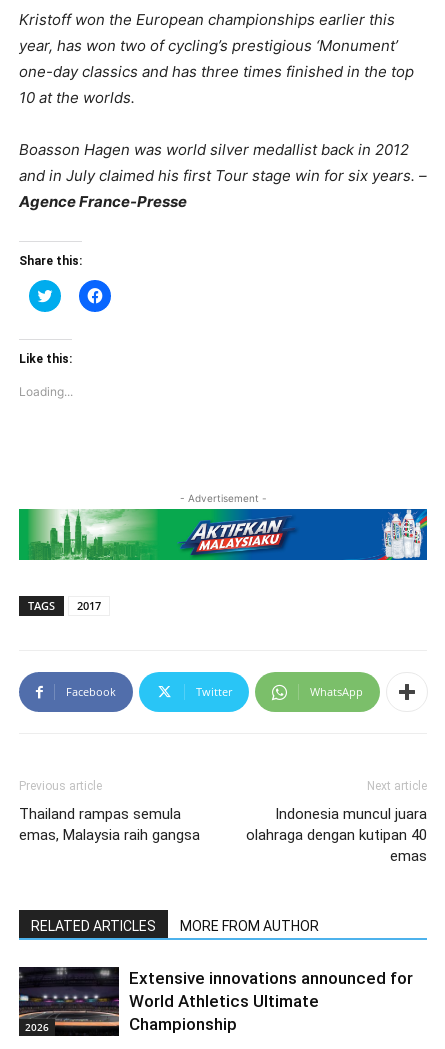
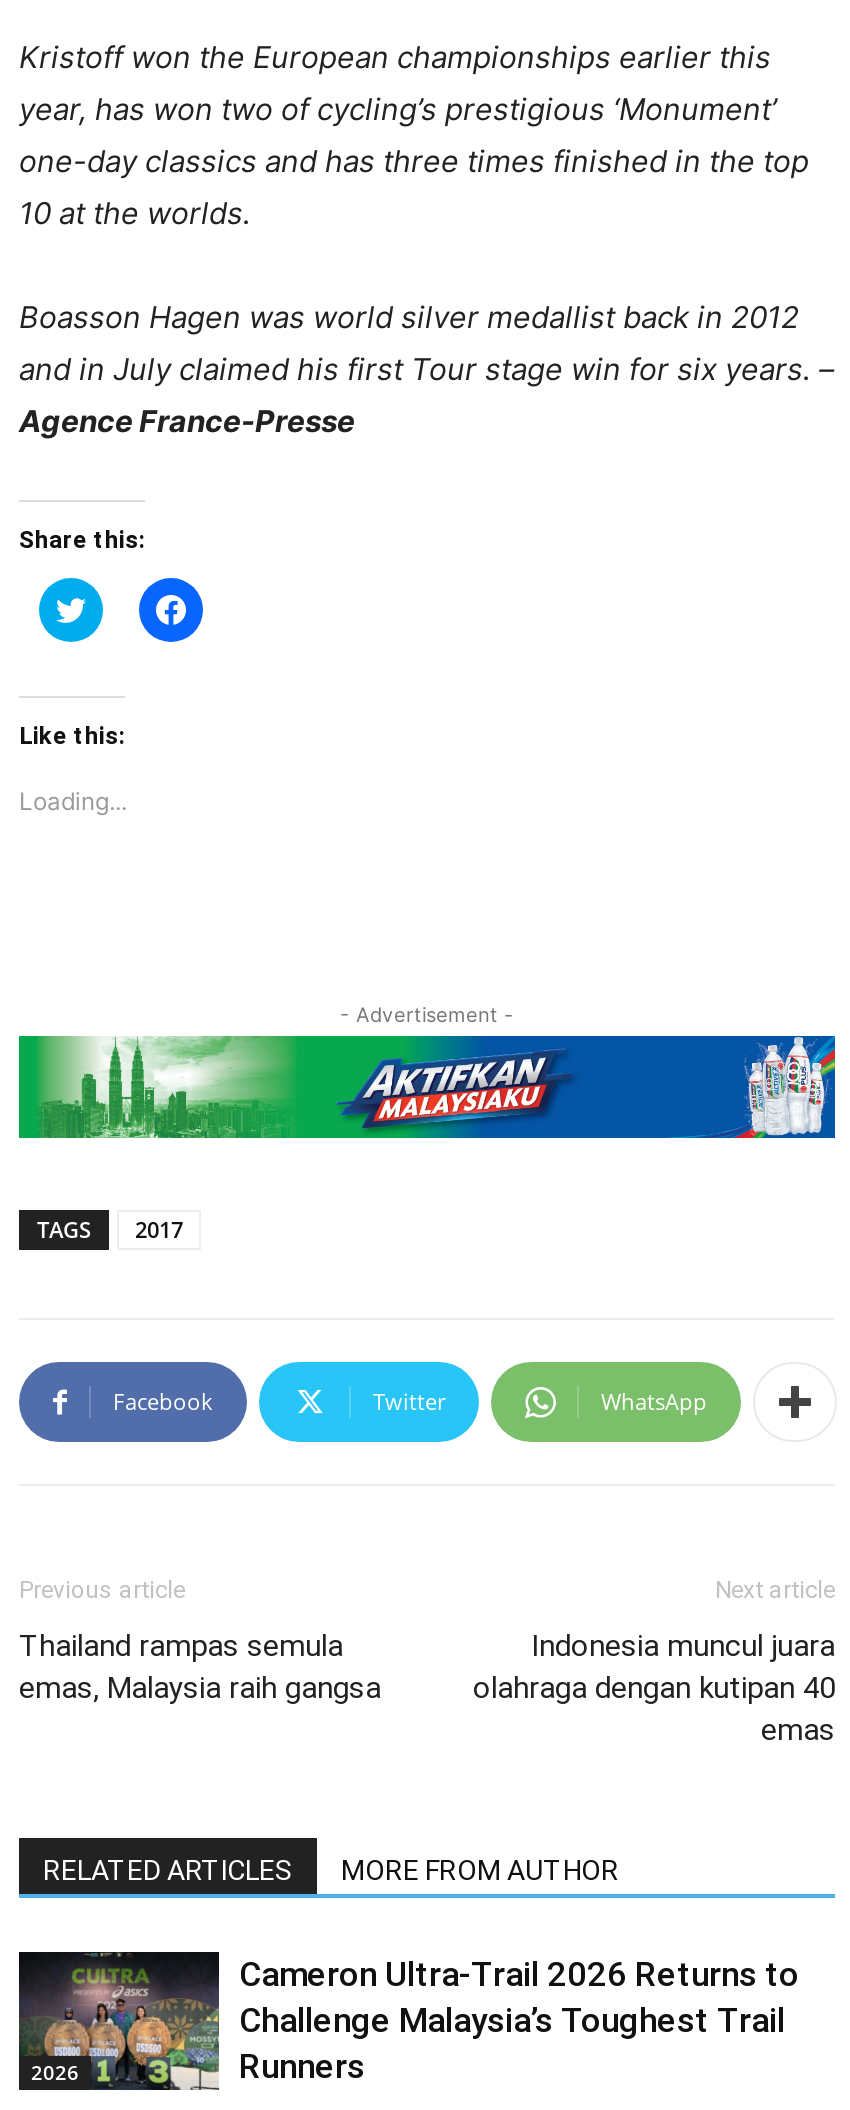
- [image]
- Extensive innovations announced for
- World Athletics Ultimate
- Championship
+ [image]
+ Cameron Ultra-Trail 2026 Returns to
+ Challenge Malaysia’s Toughest Trail
+ Runners
